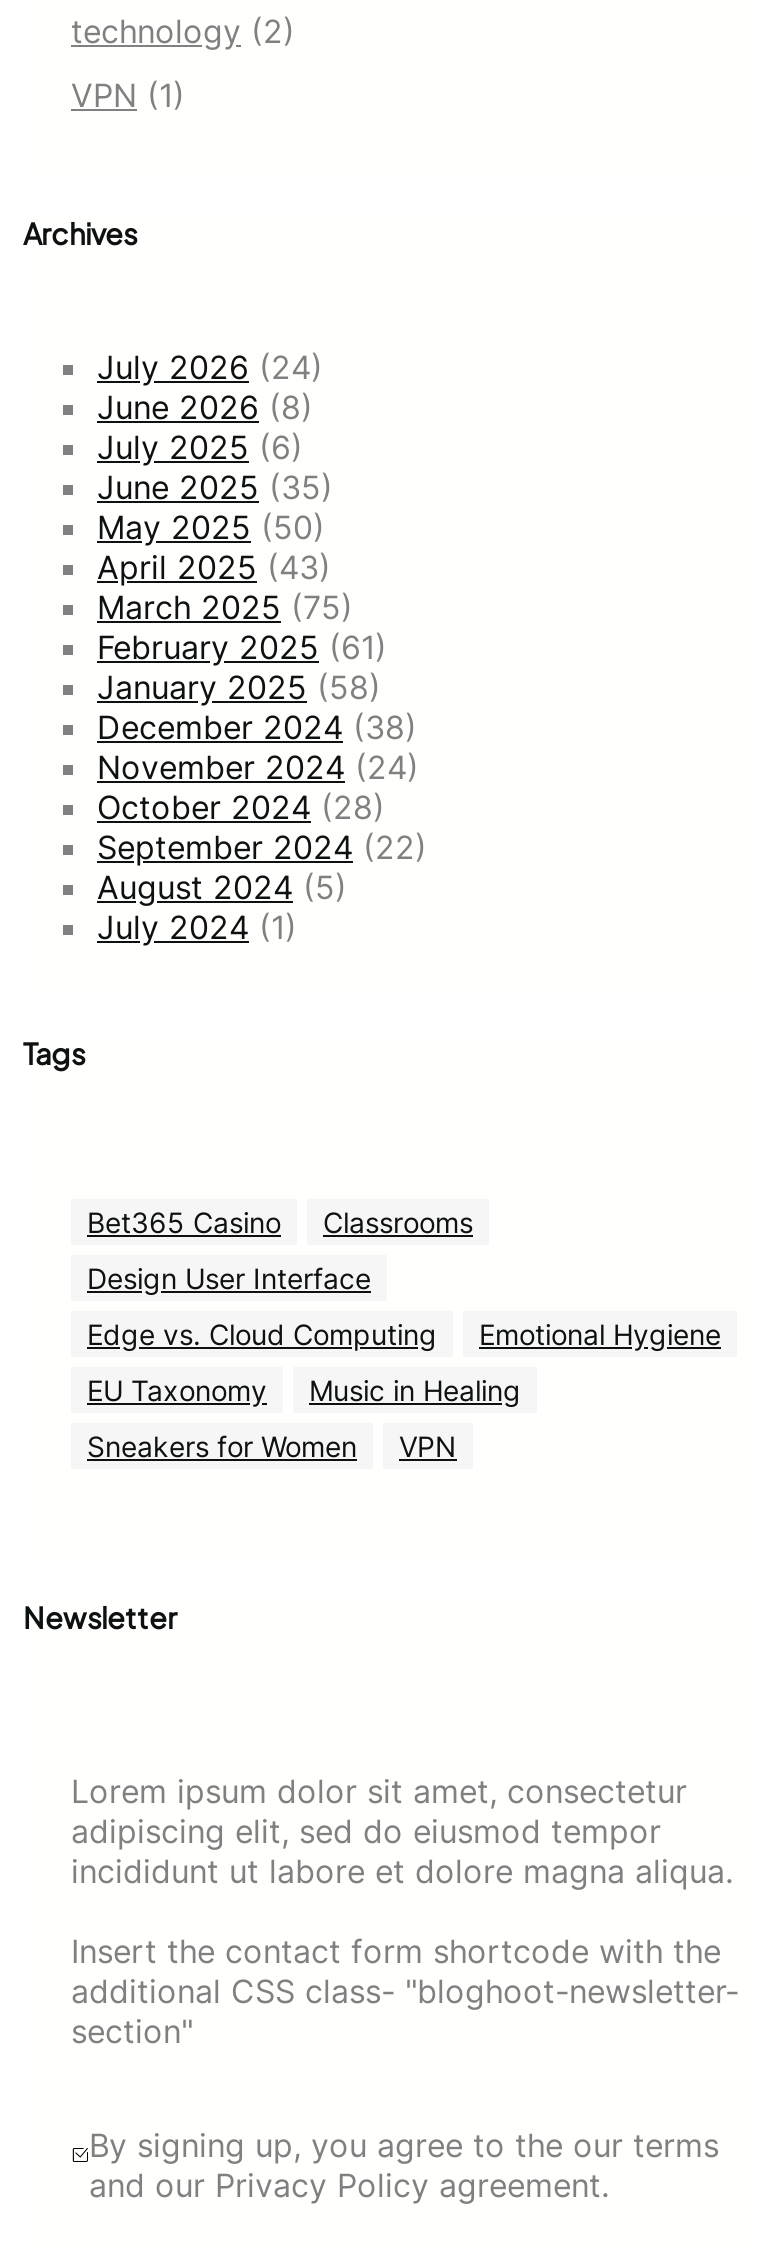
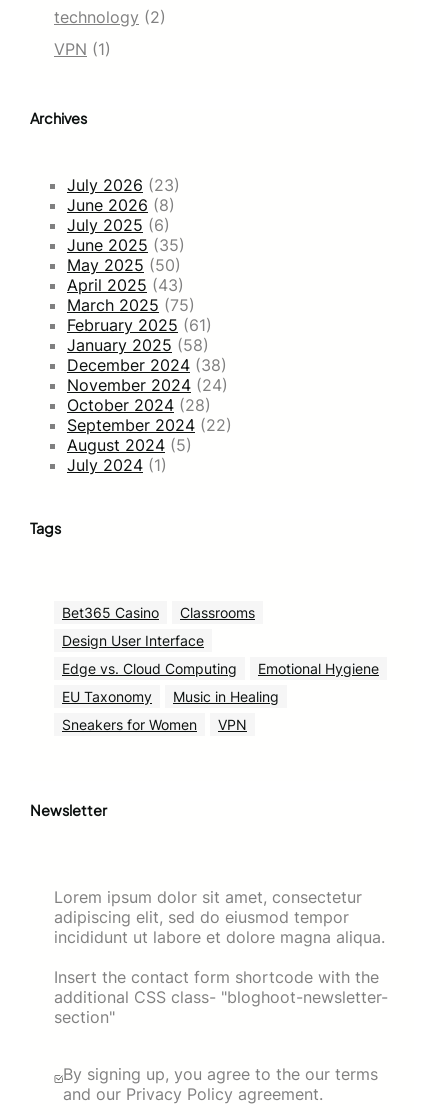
- July 2026 (24)
+ July 2026 (23)
